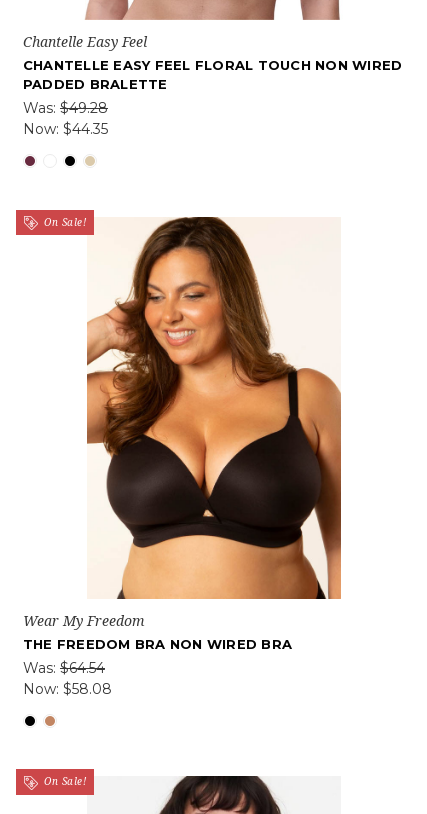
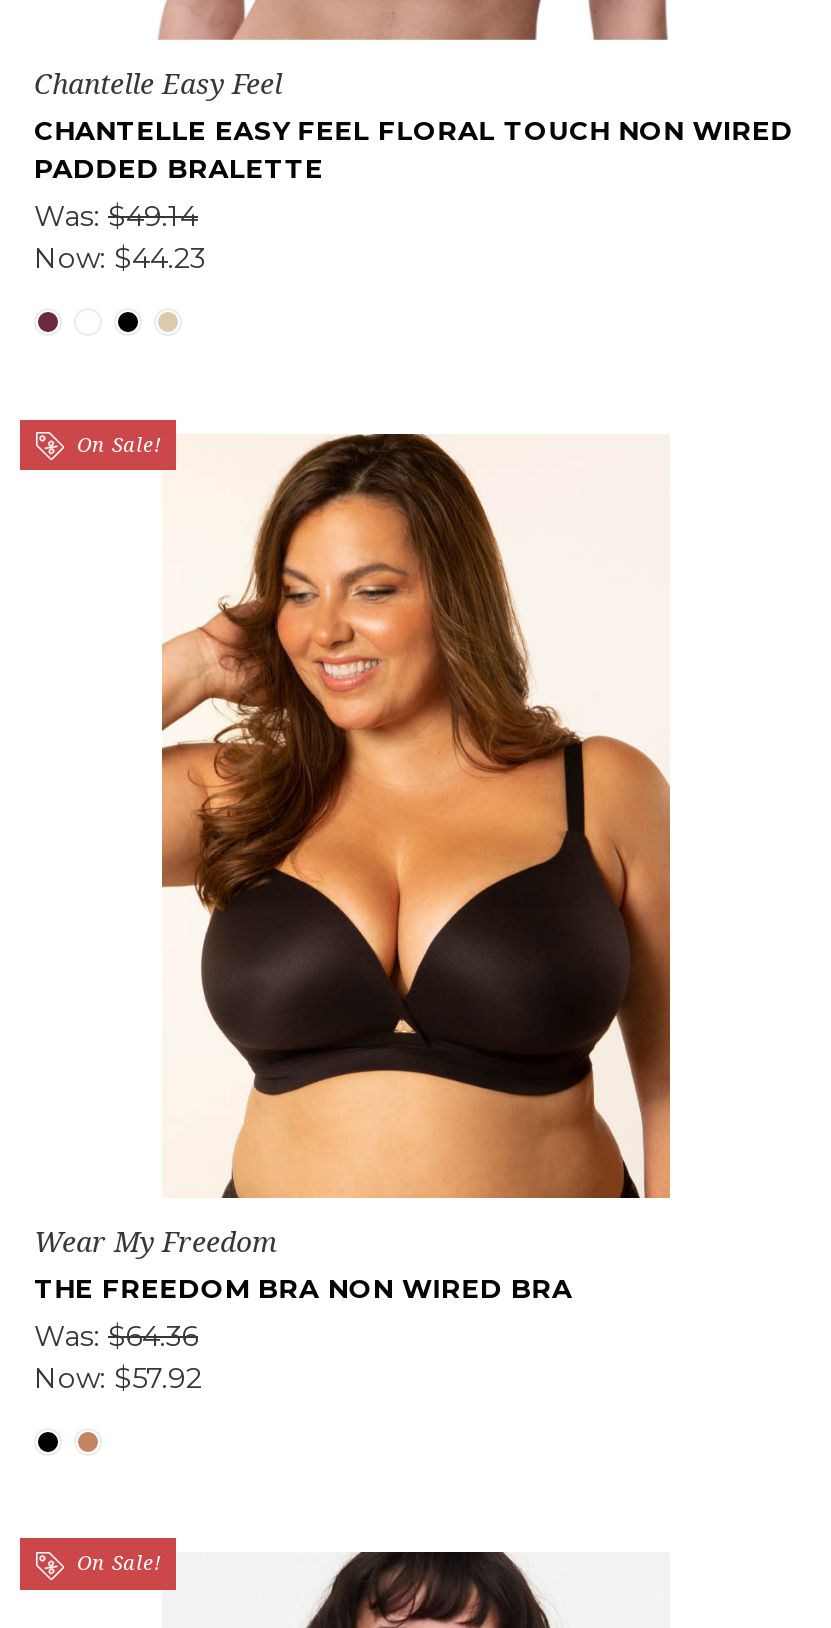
- Was: $49.28
+ Was: $49.14

- Now: $44.35
+ Now: $44.23

- Was: $64.54
+ Was: $64.36

- Now: $58.08
+ Now: $57.92
